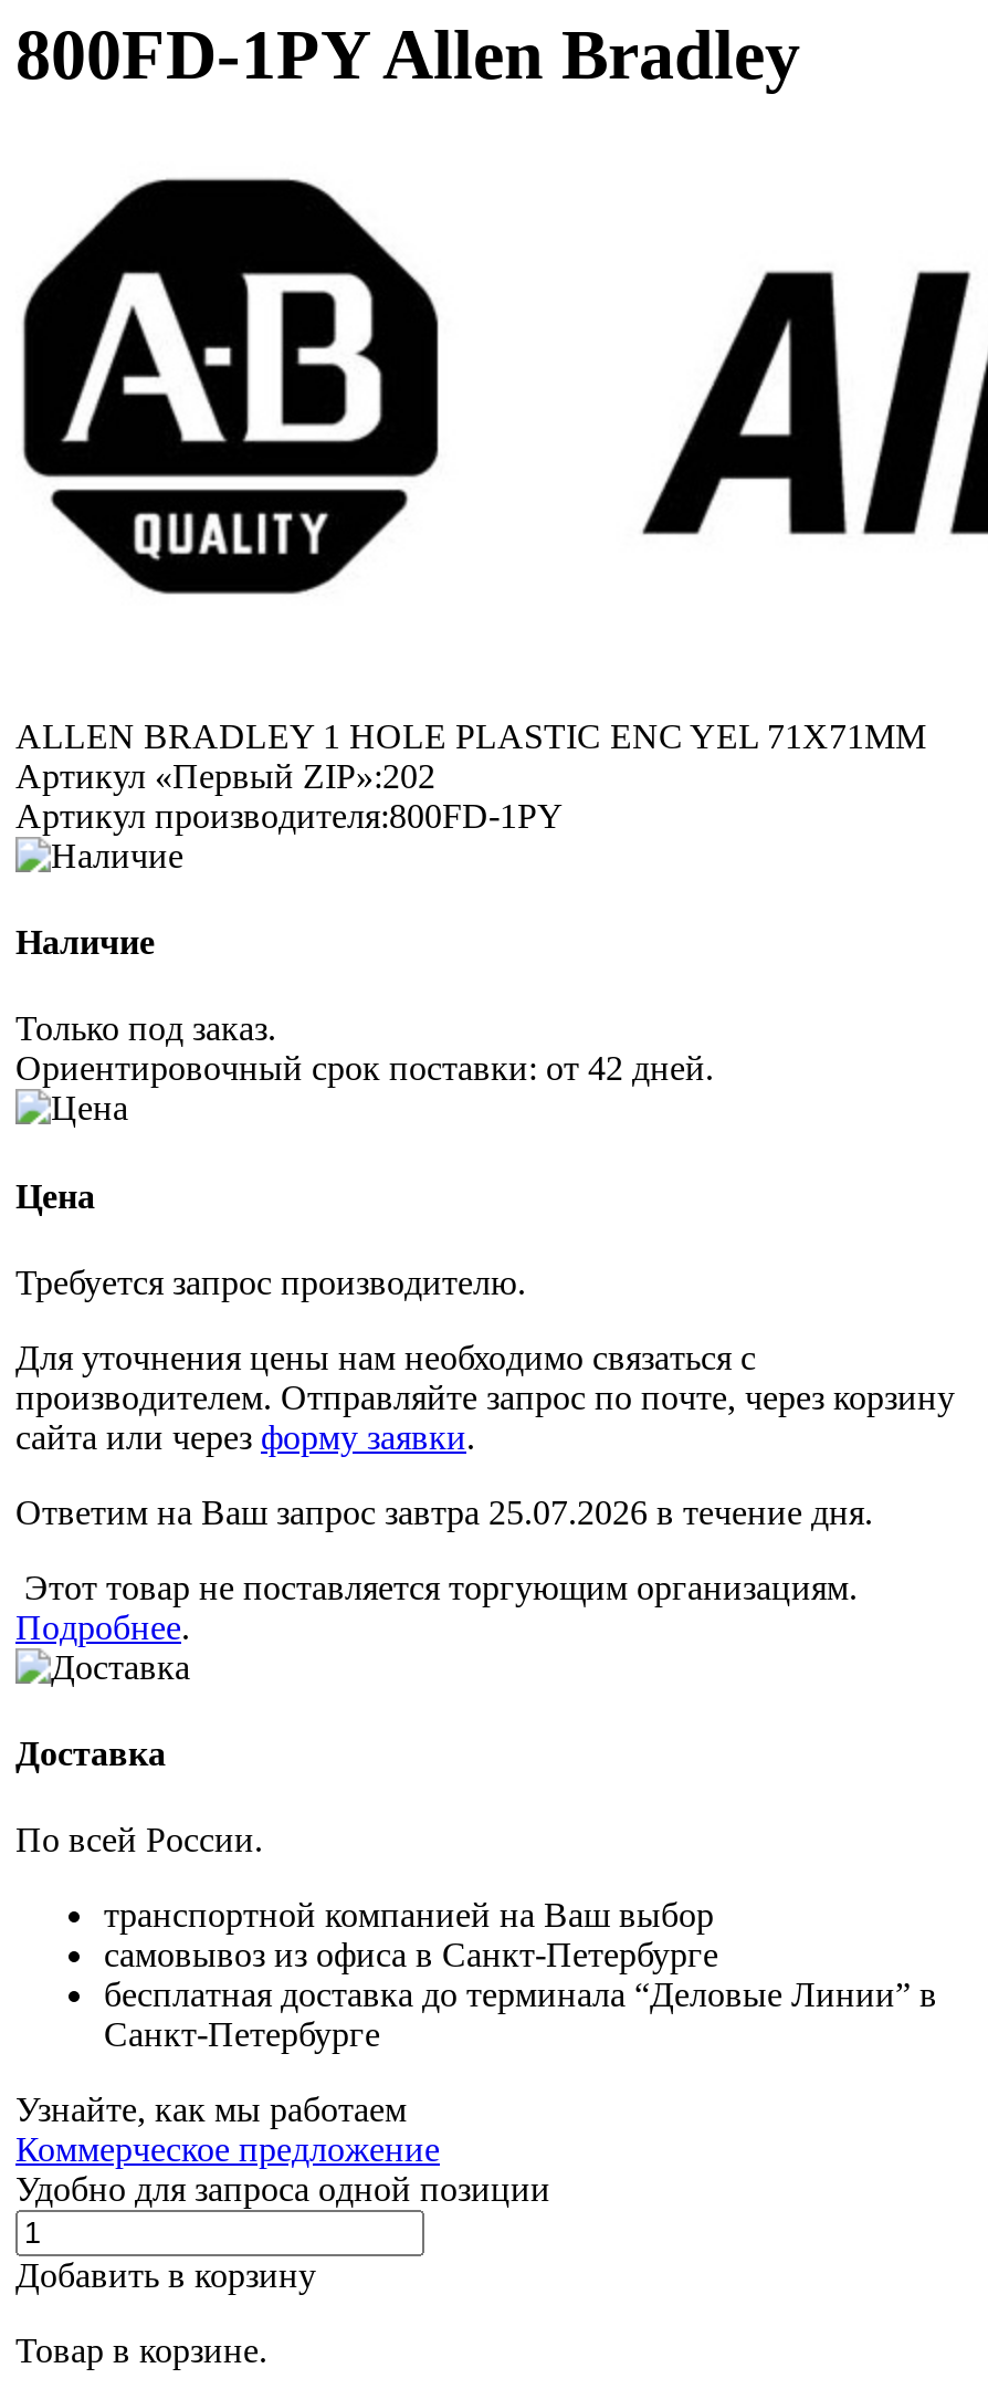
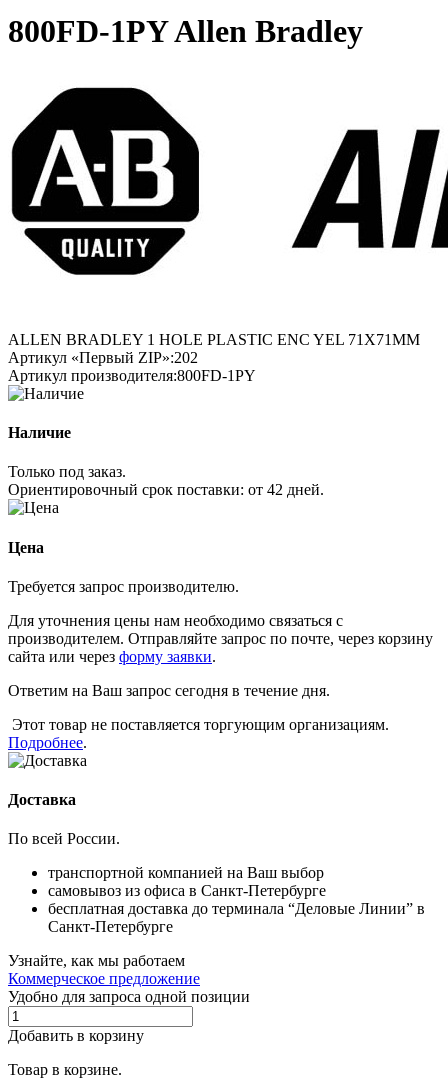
- Ответим на Ваш запрос завтра 25.07.2026 в течение дня.
+ Ответим на Ваш запрос сегодня в течение дня.
